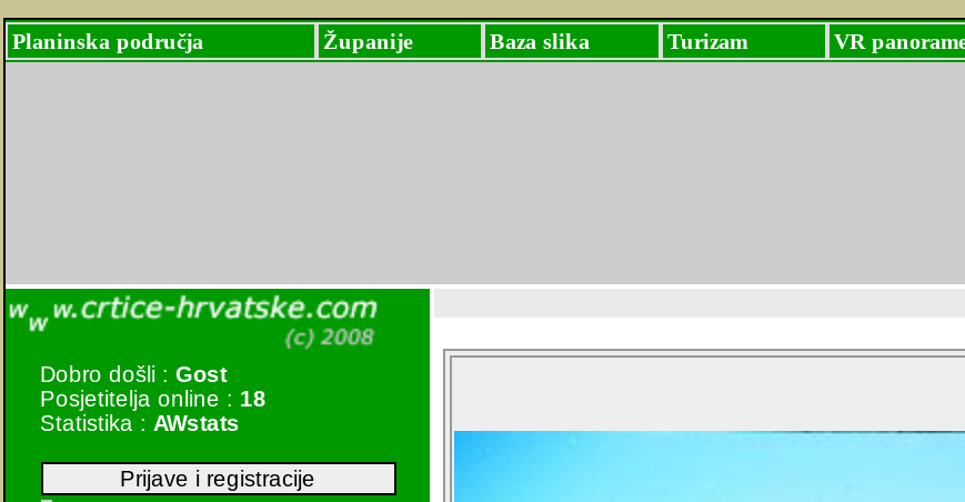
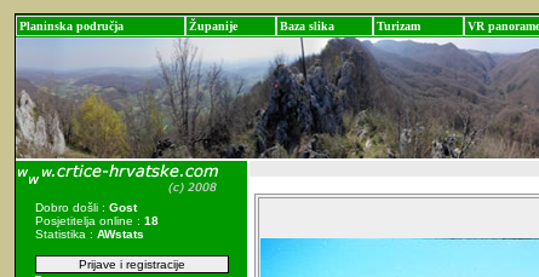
+ [image]
